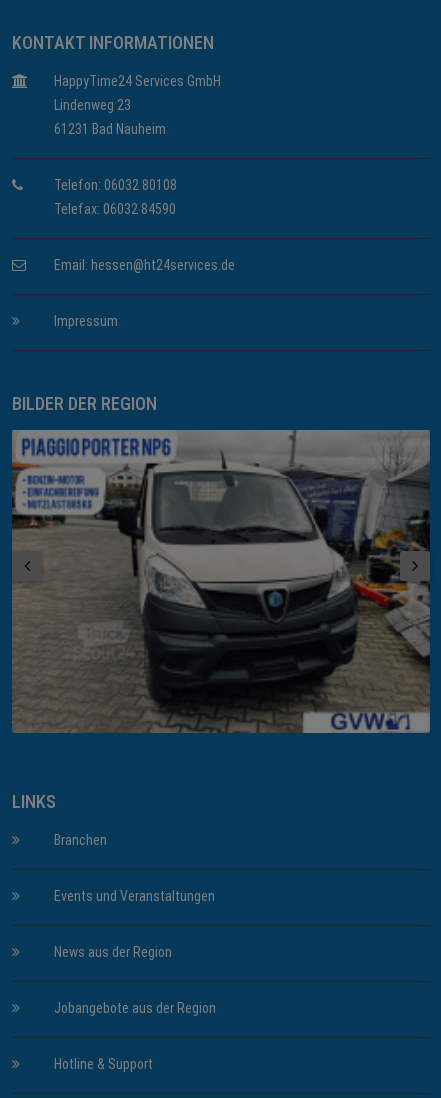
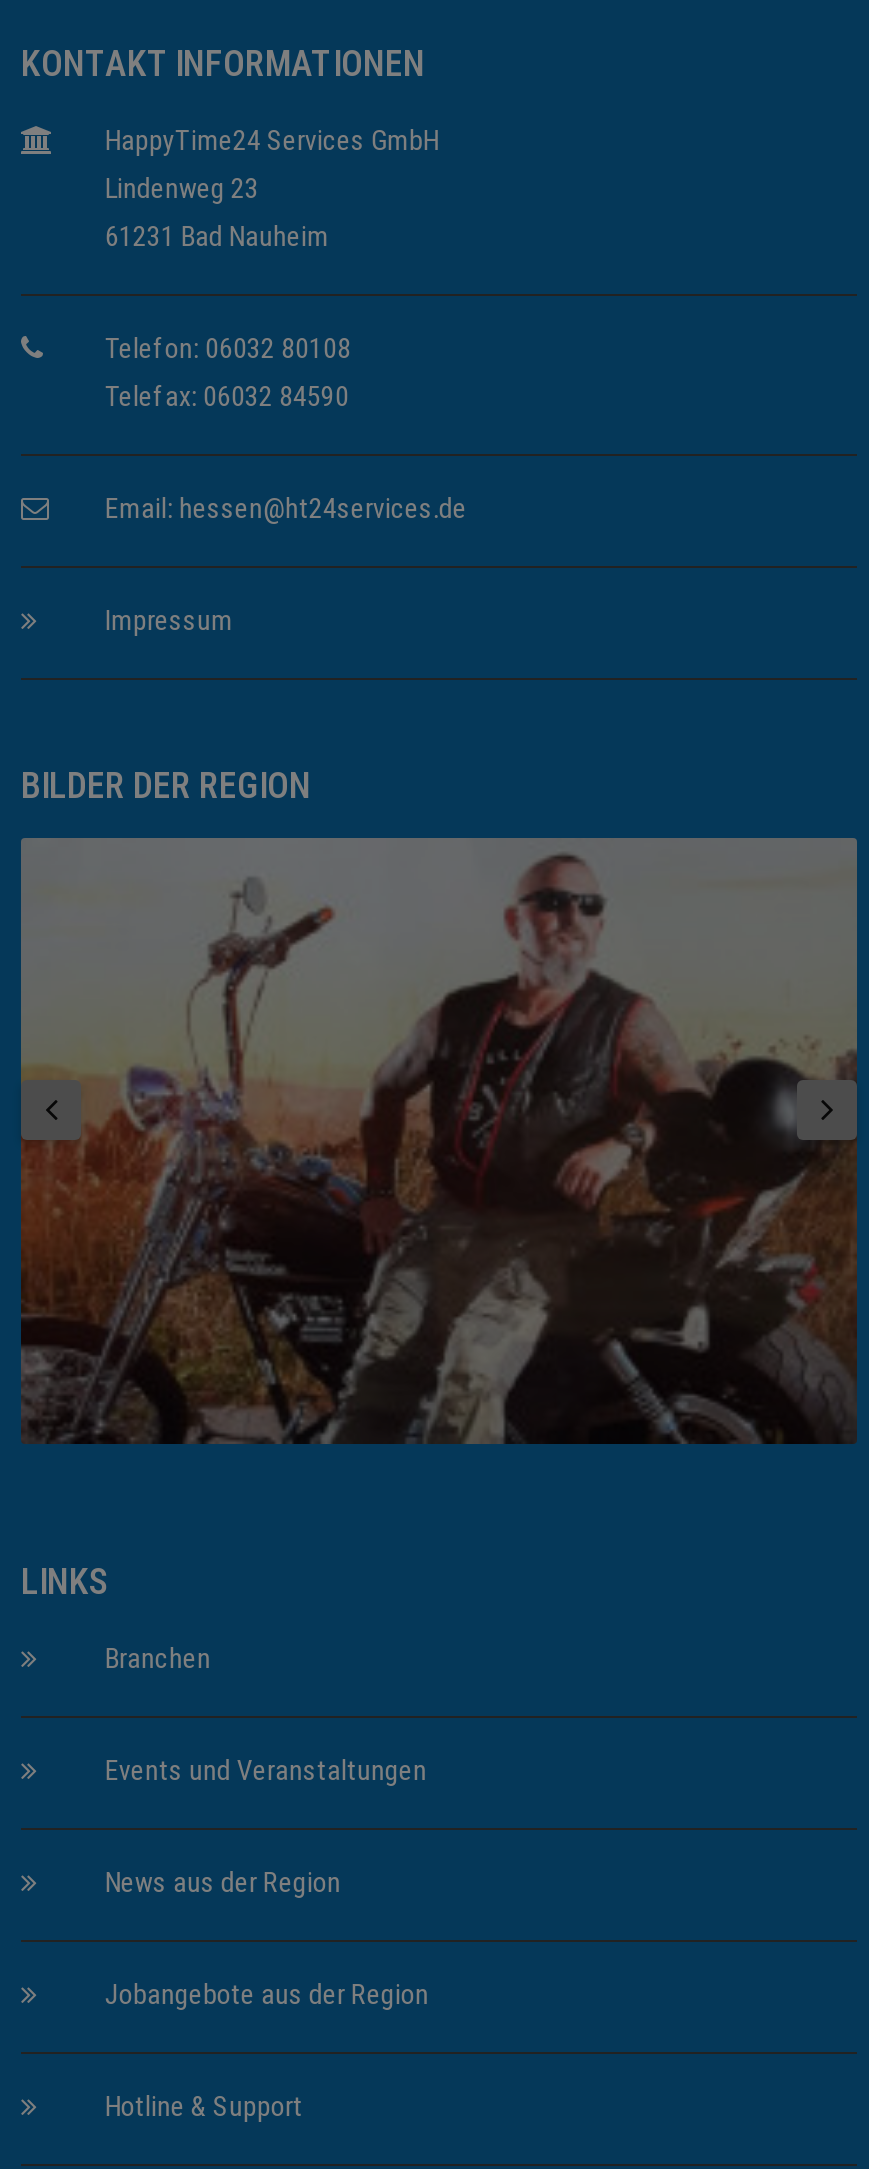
- [image]
+ [image]
